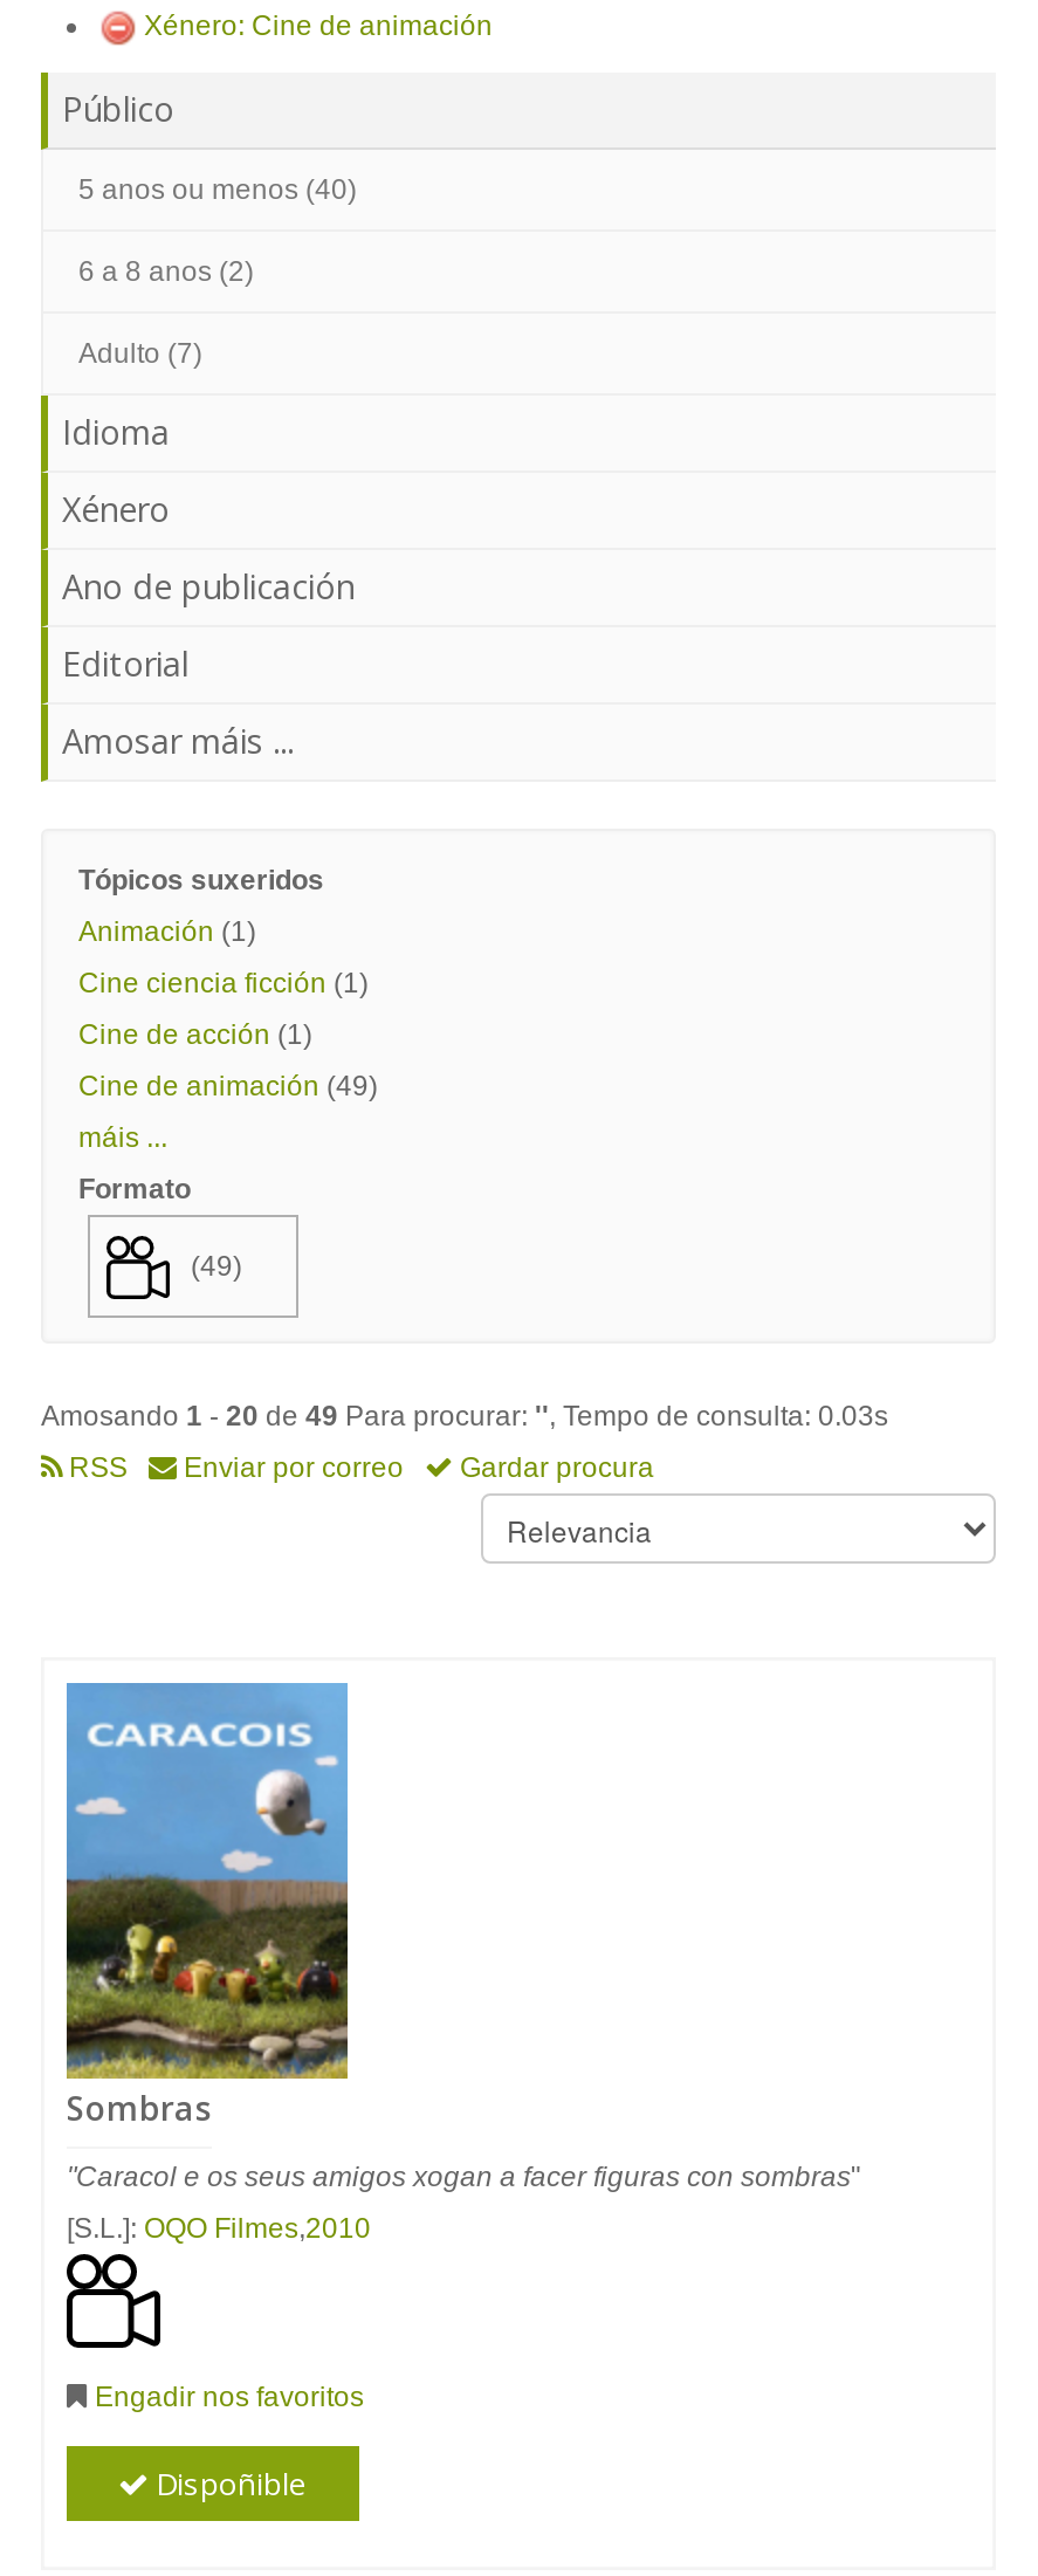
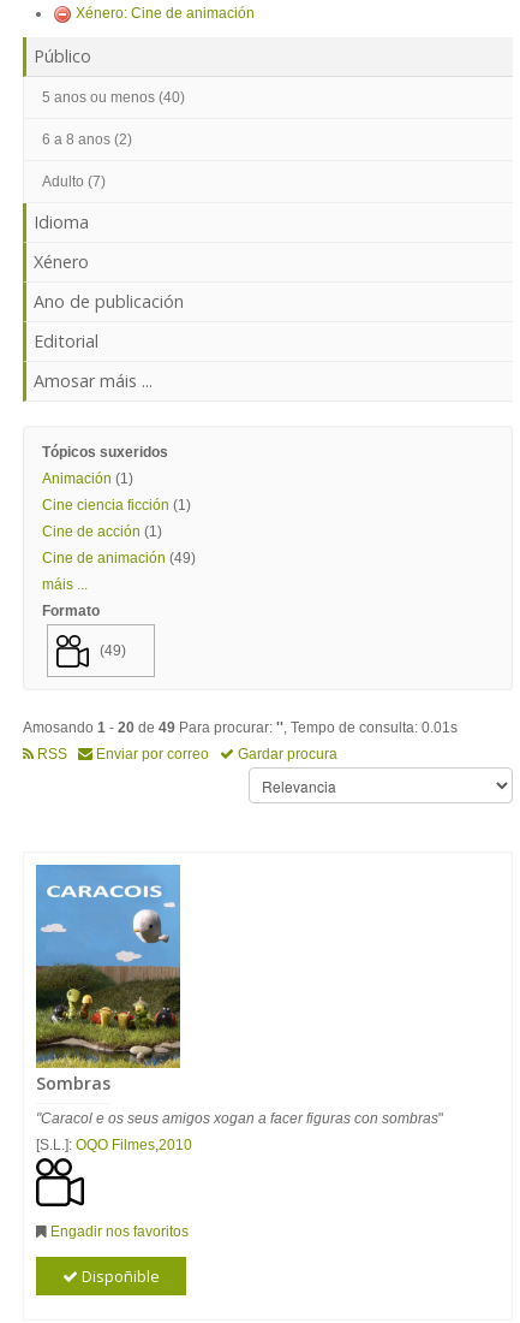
- Amosando 1 - 20 de 49 Para procurar: '', Tempo de consulta: 0.03s
+ Amosando 1 - 20 de 49 Para procurar: '', Tempo de consulta: 0.01s
